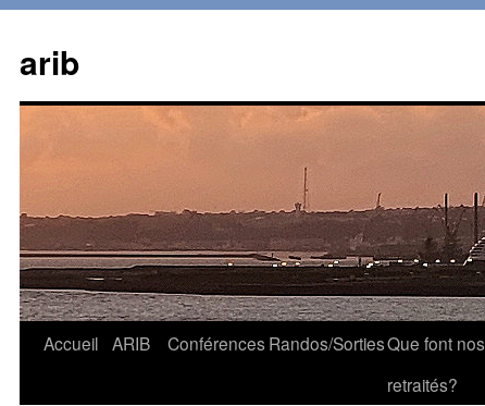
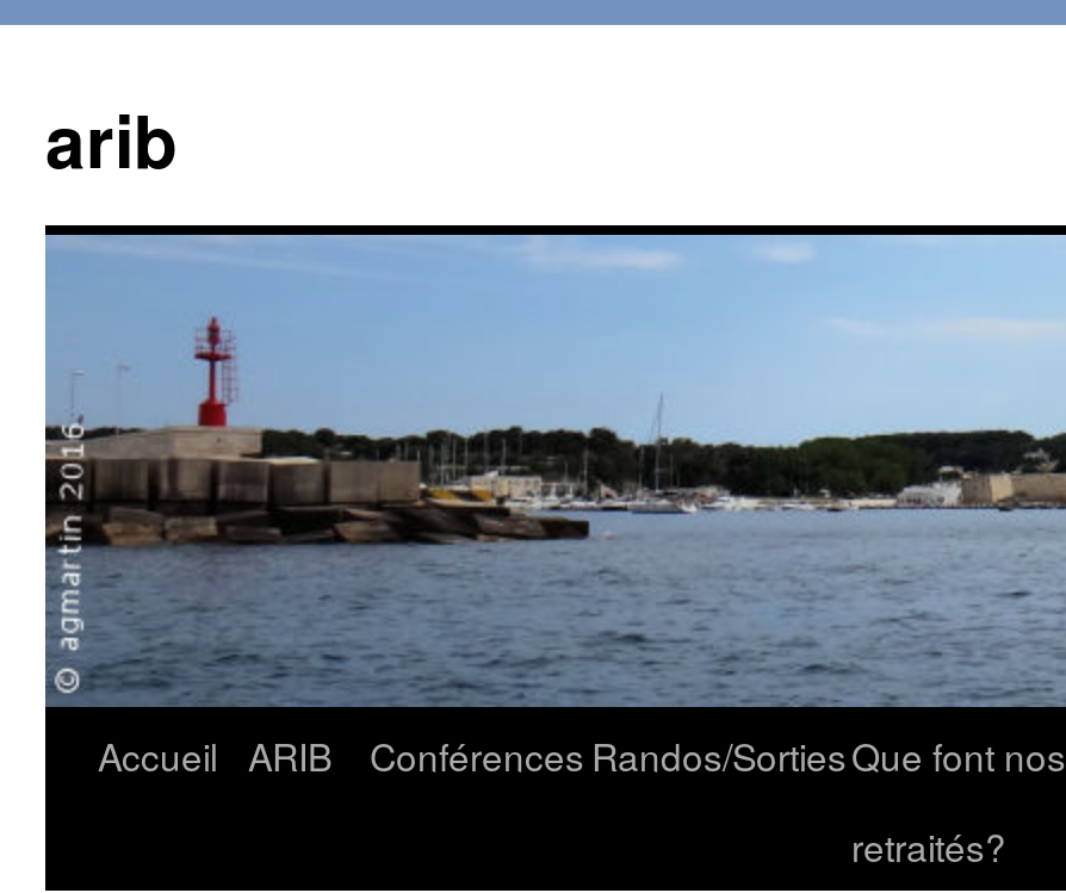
- [image]
+ [image]
